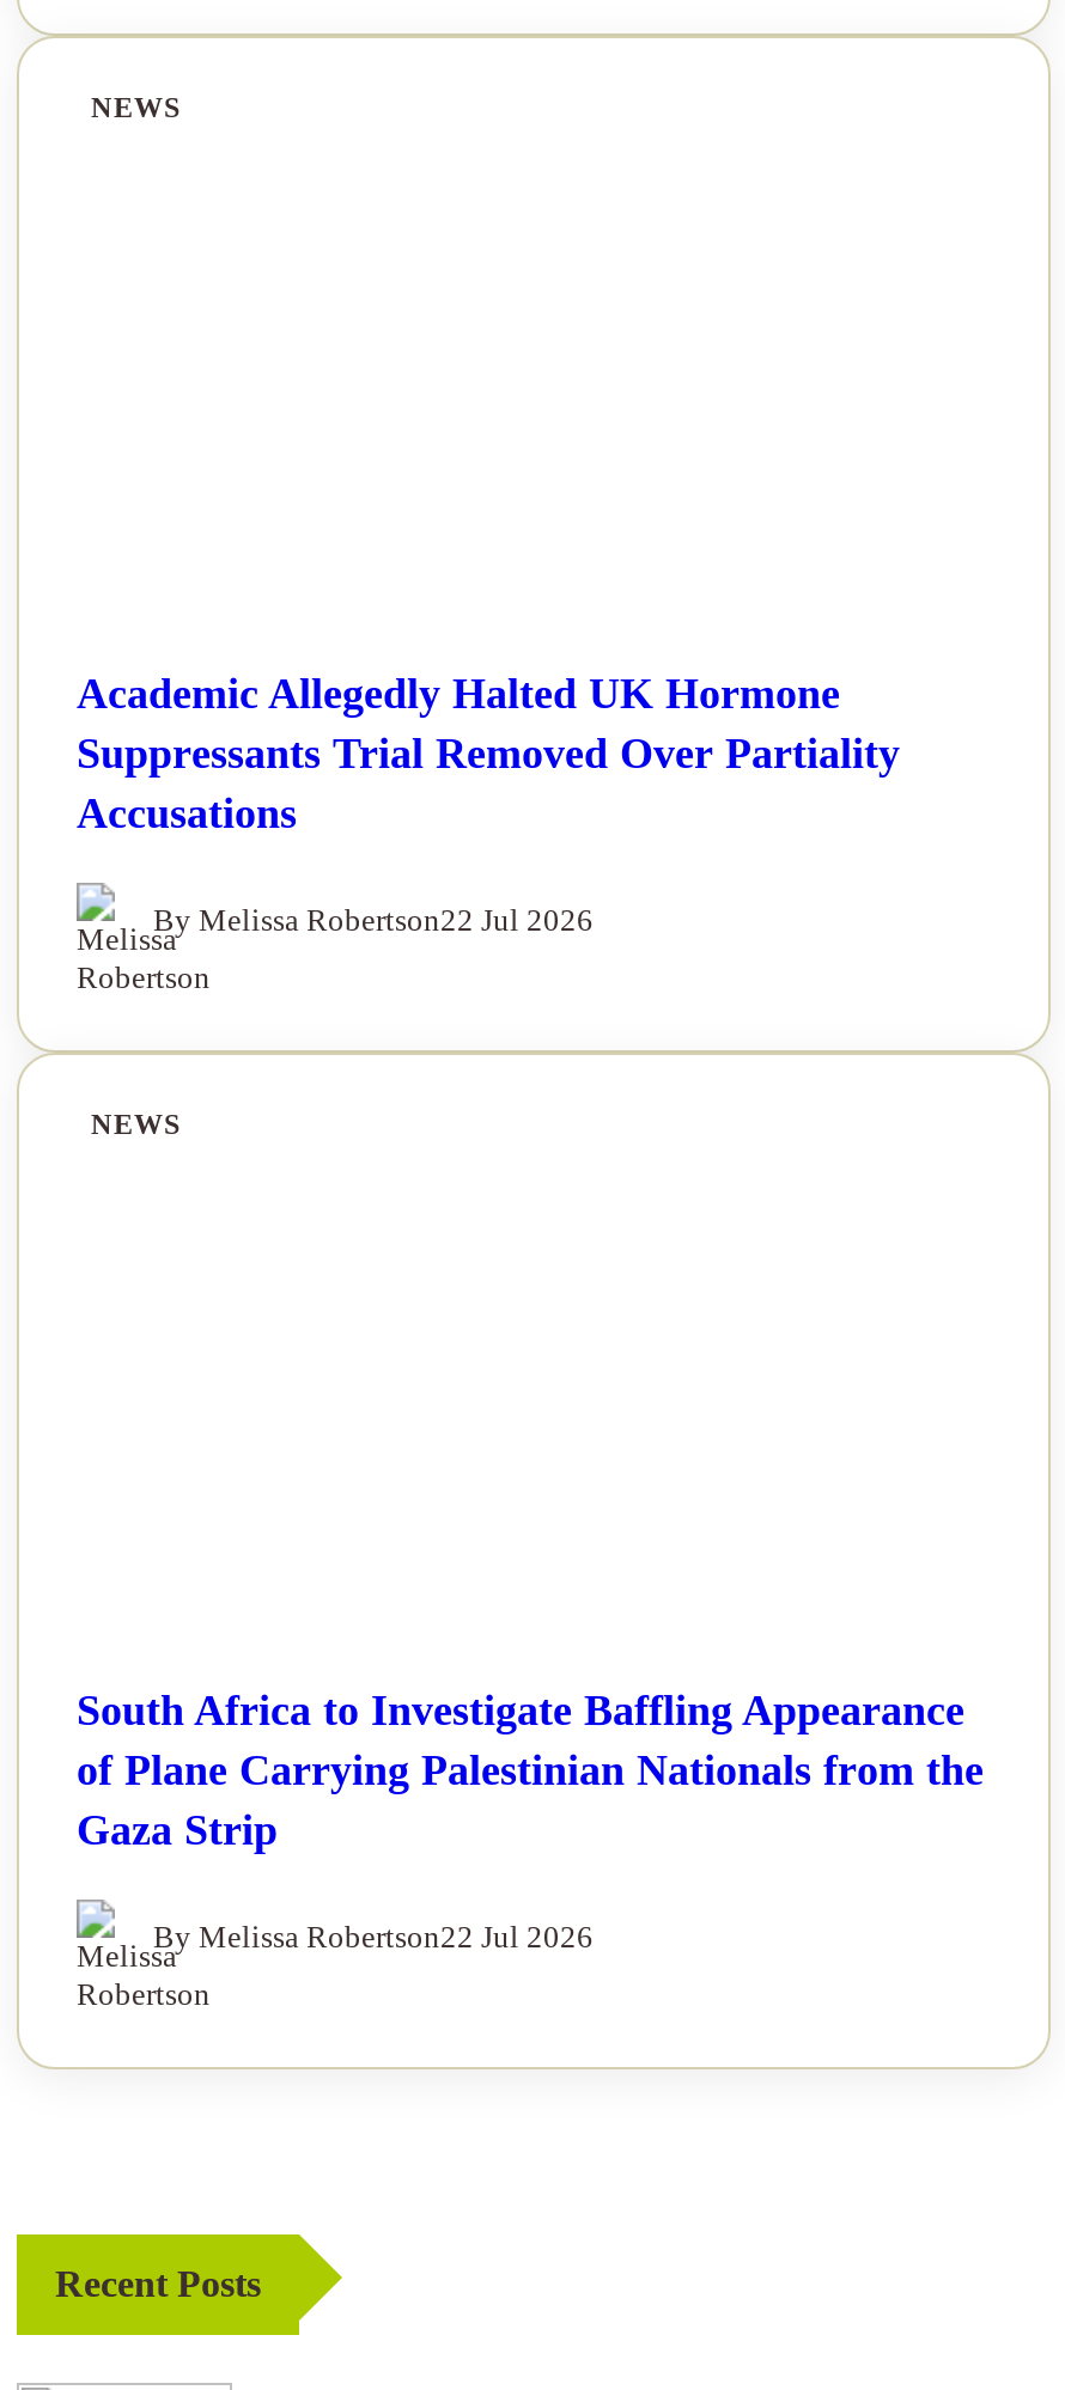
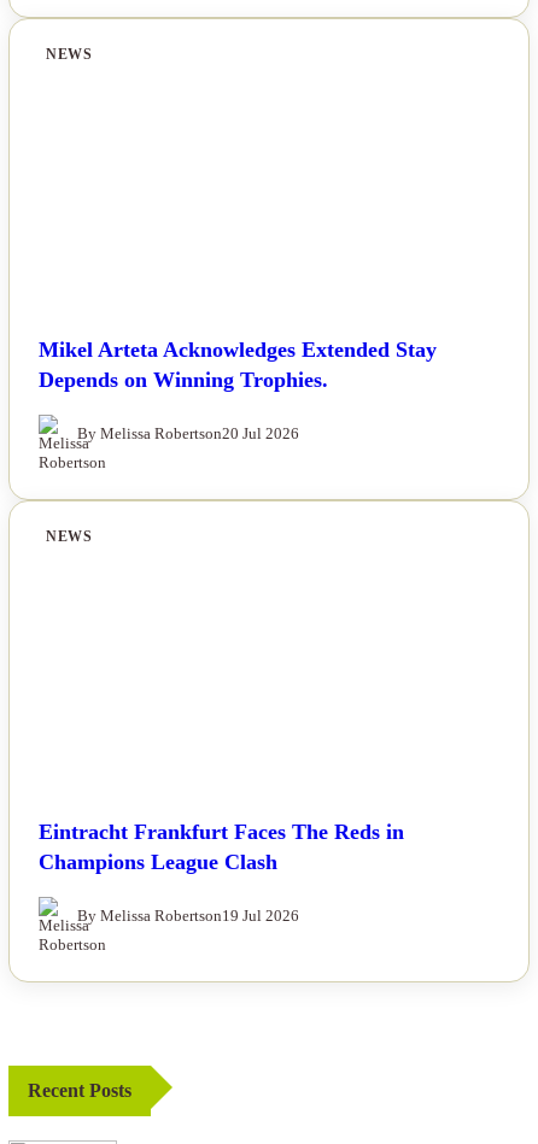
- Academic Allegedly Halted UK Hormone
- Suppressants Trial Removed Over Partiality
- Accusations
+ Mikel Arteta Acknowledges Extended Stay
+ Depends on Winning Trophies.

- By Melissa Robertson22 Jul 2026
+ By Melissa Robertson20 Jul 2026

- South Africa to Investigate Baffling Appearance
- of Plane Carrying Palestinian Nationals from the
- Gaza Strip
+ Eintracht Frankfurt Faces The Reds in
+ Champions League Clash

- By Melissa Robertson22 Jul 2026
+ By Melissa Robertson19 Jul 2026
